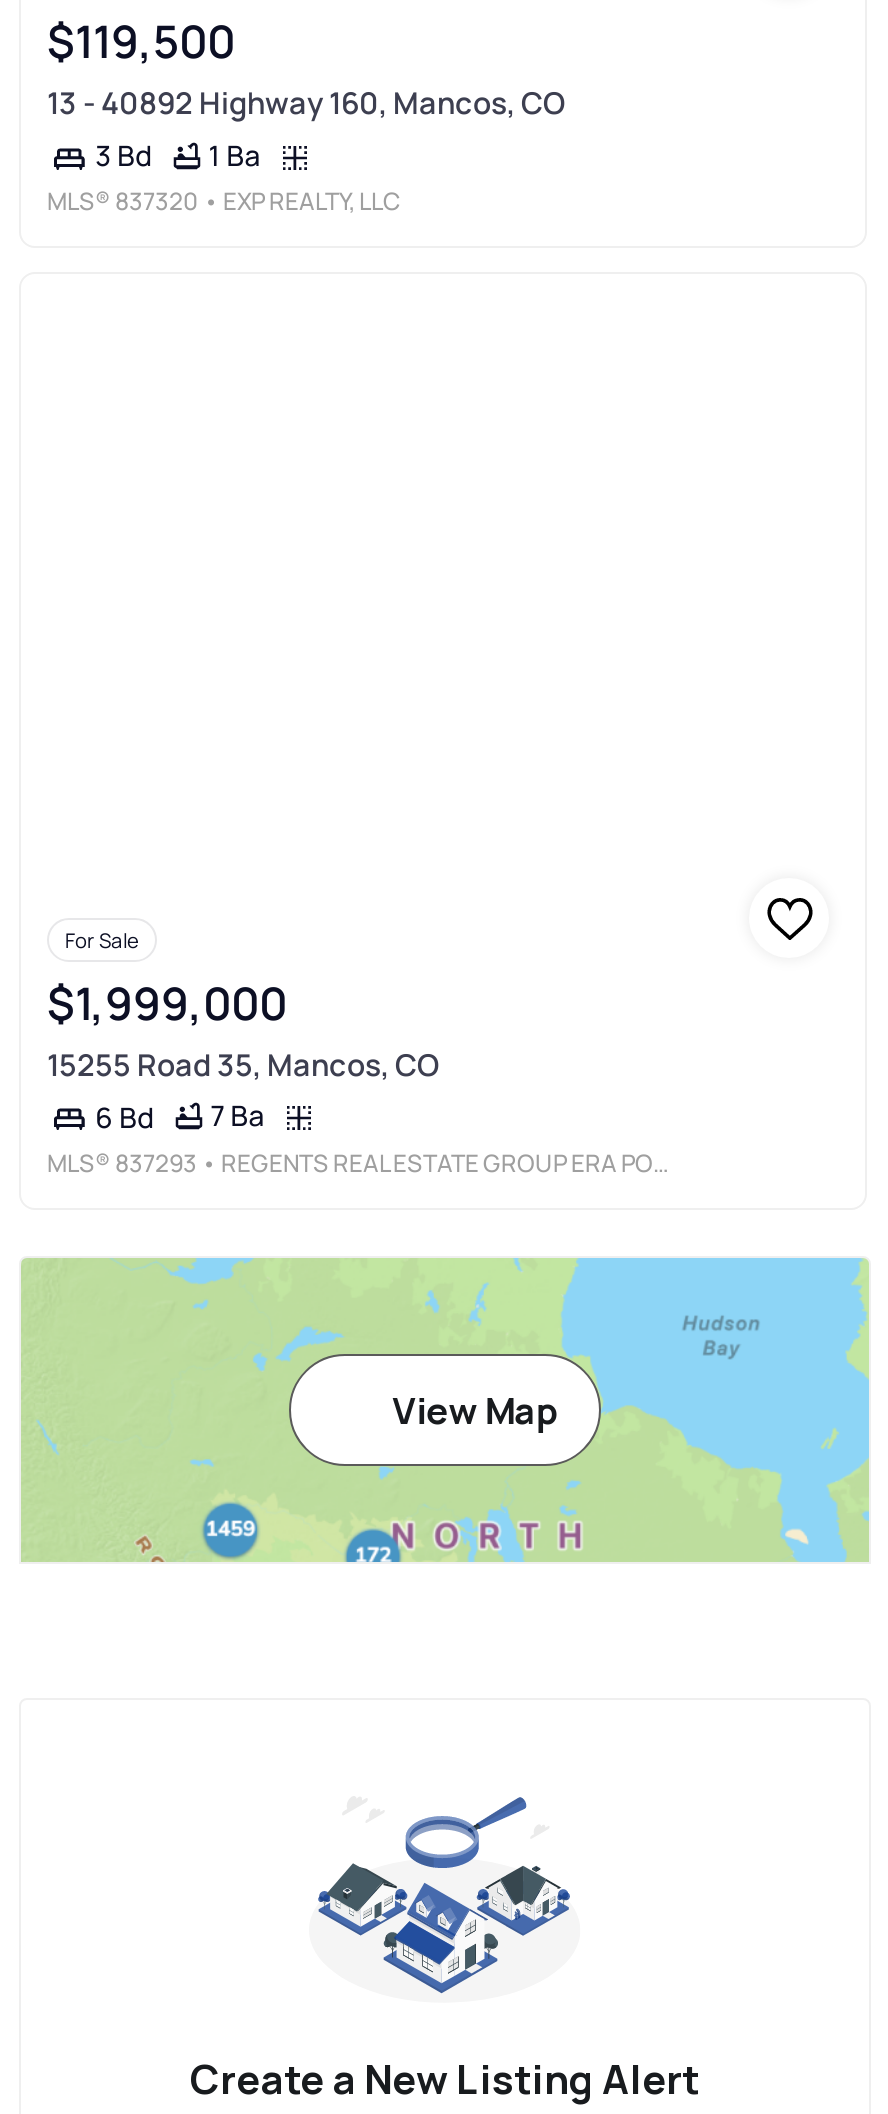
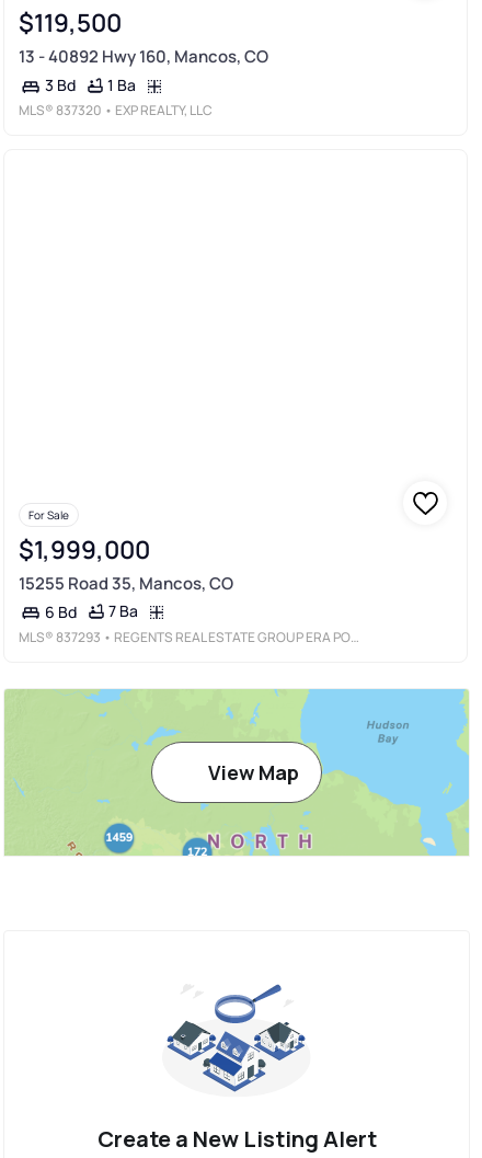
- 13 - 40892 Highway 160, Mancos, CO
+ 13 - 40892 Hwy 160, Mancos, CO
